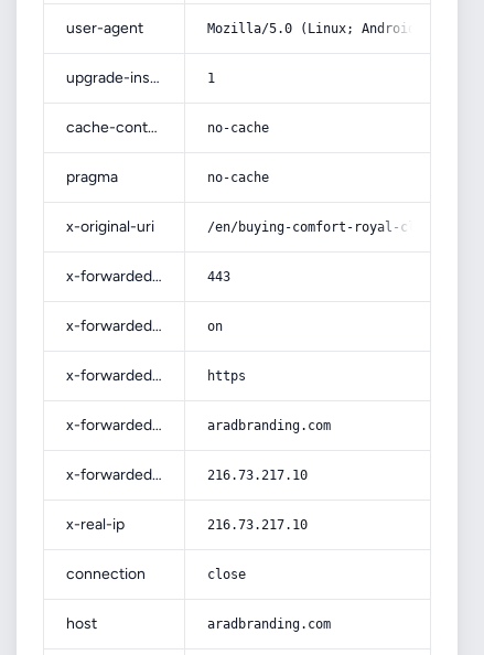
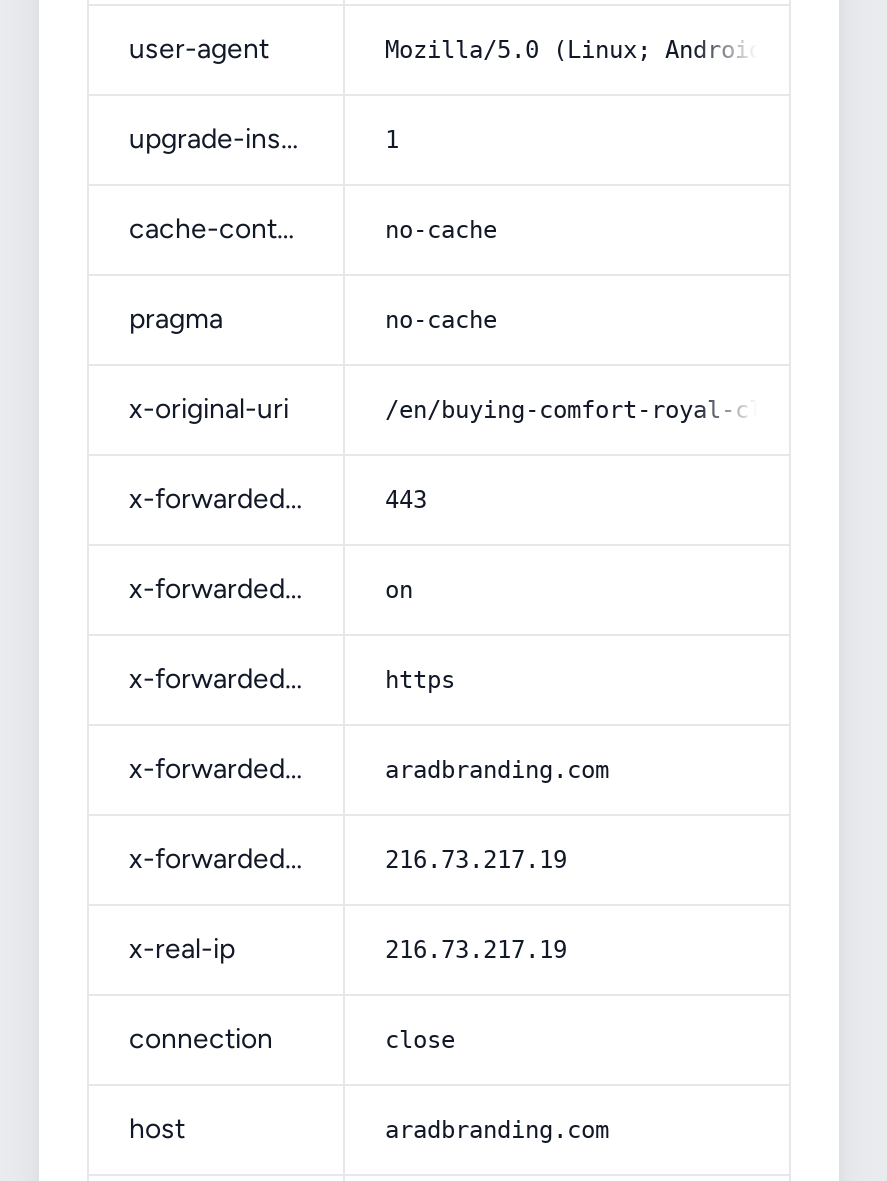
- 216.73.217.10
+ 216.73.217.19

- 216.73.217.10
+ 216.73.217.19
